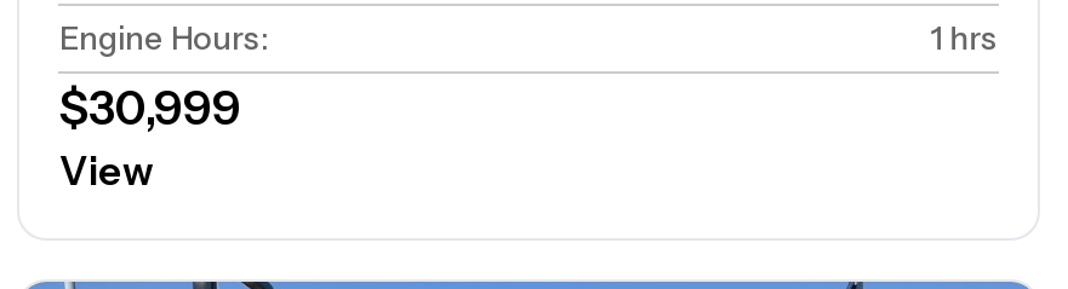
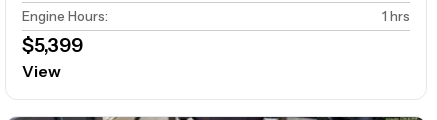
- $30,999
+ $5,399
